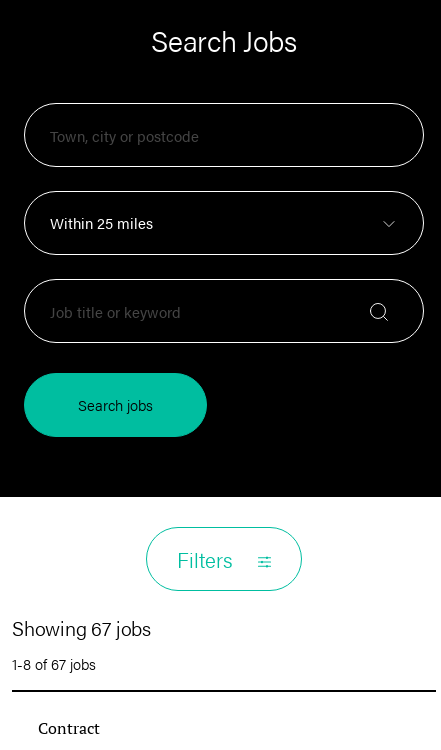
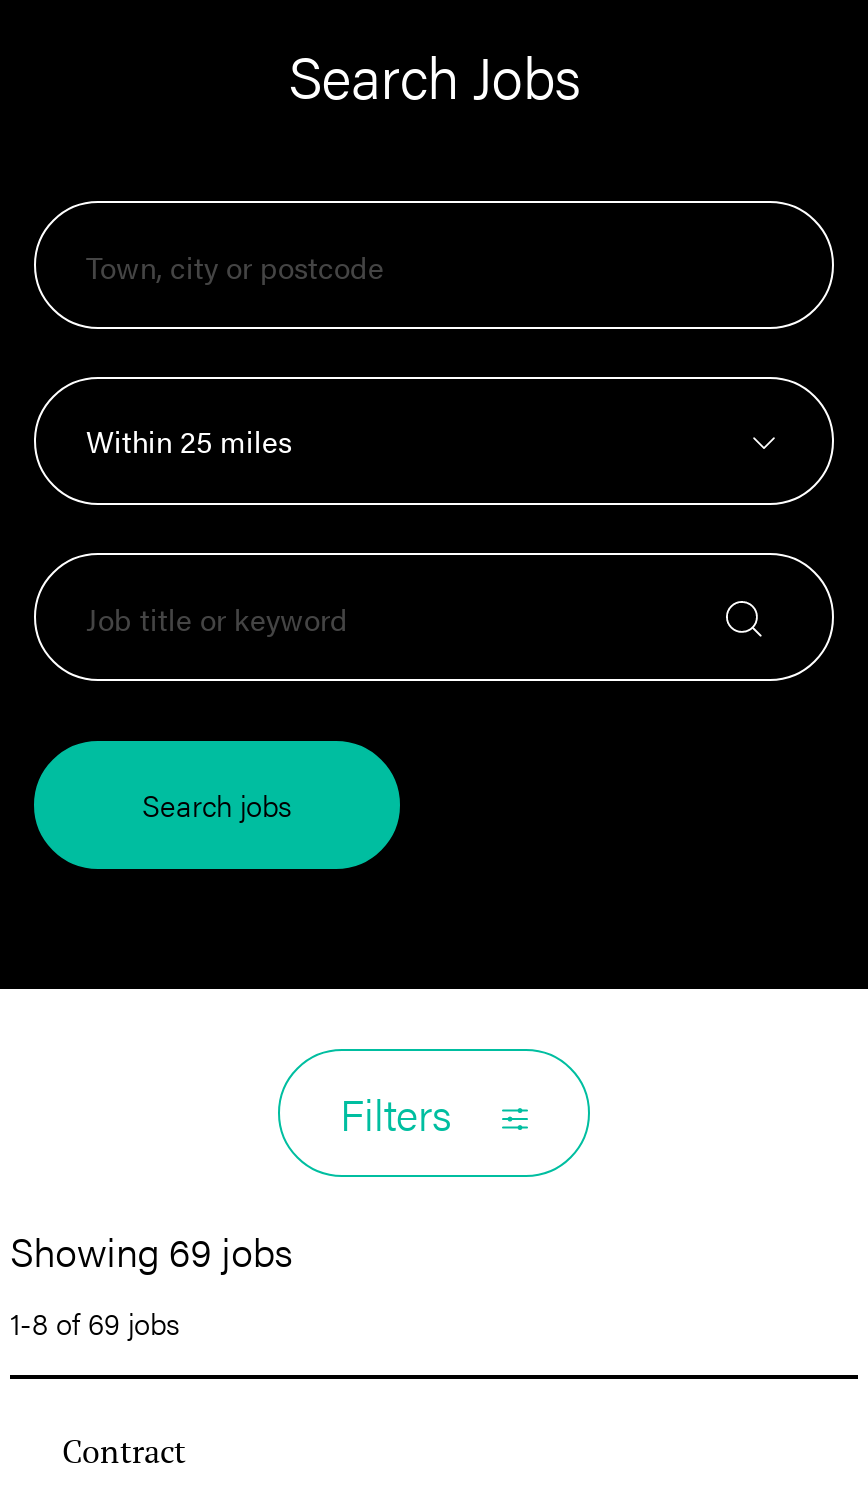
- Showing 67 jobs
+ Showing 69 jobs

- 1-8 of 67 jobs
+ 1-8 of 69 jobs
